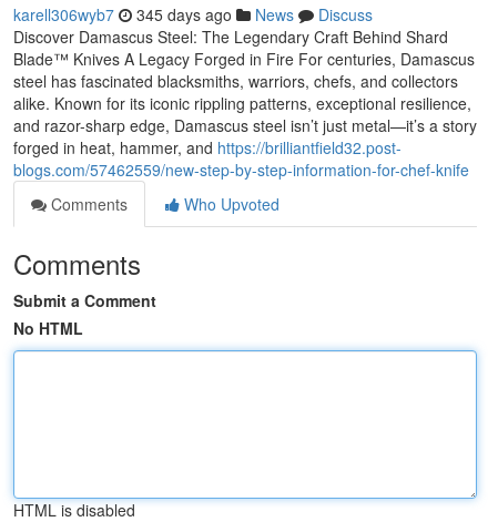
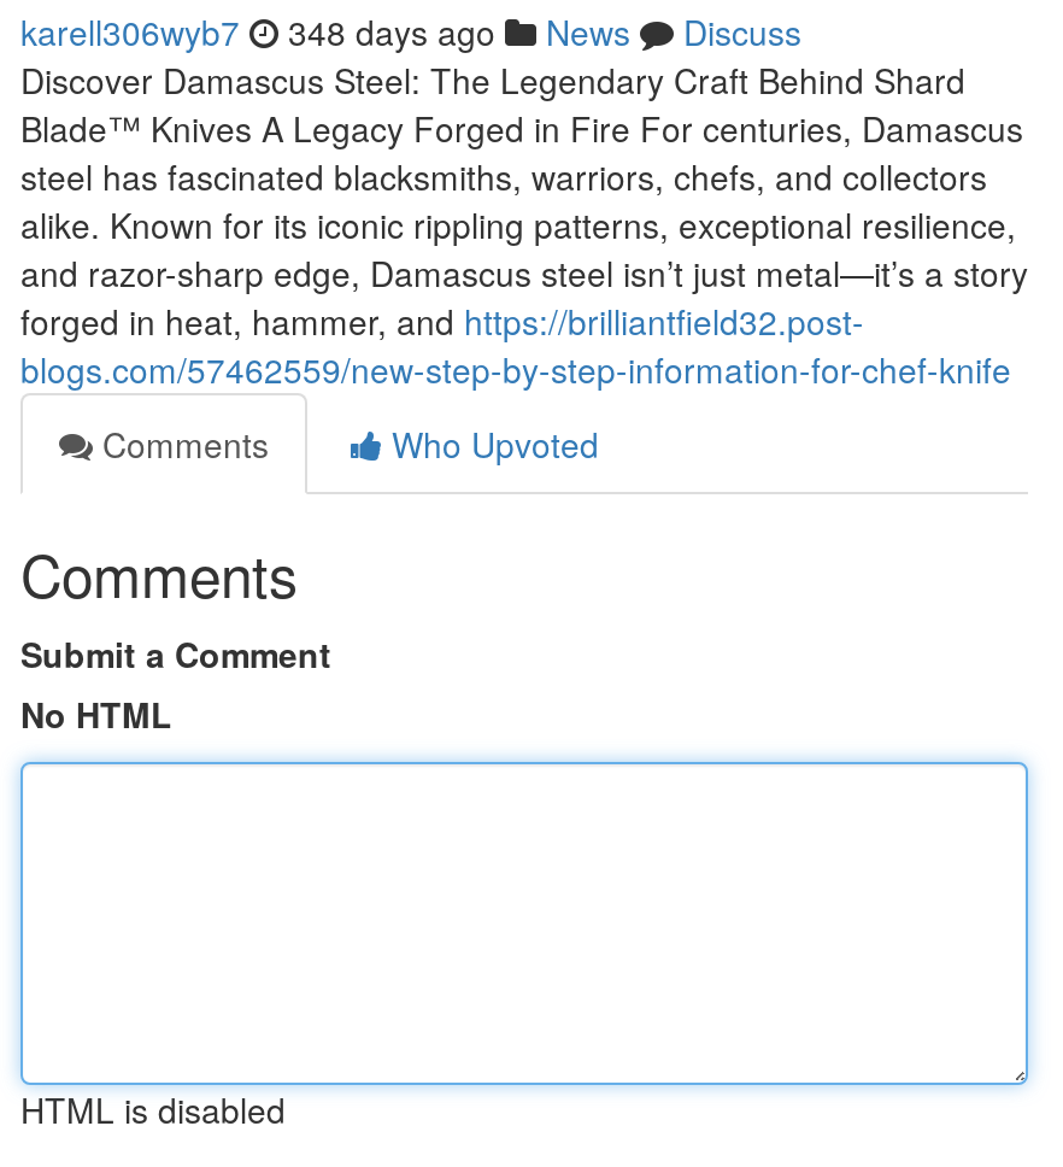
- karell306wyb7 345 days ago News Discuss
+ karell306wyb7 348 days ago News Discuss
